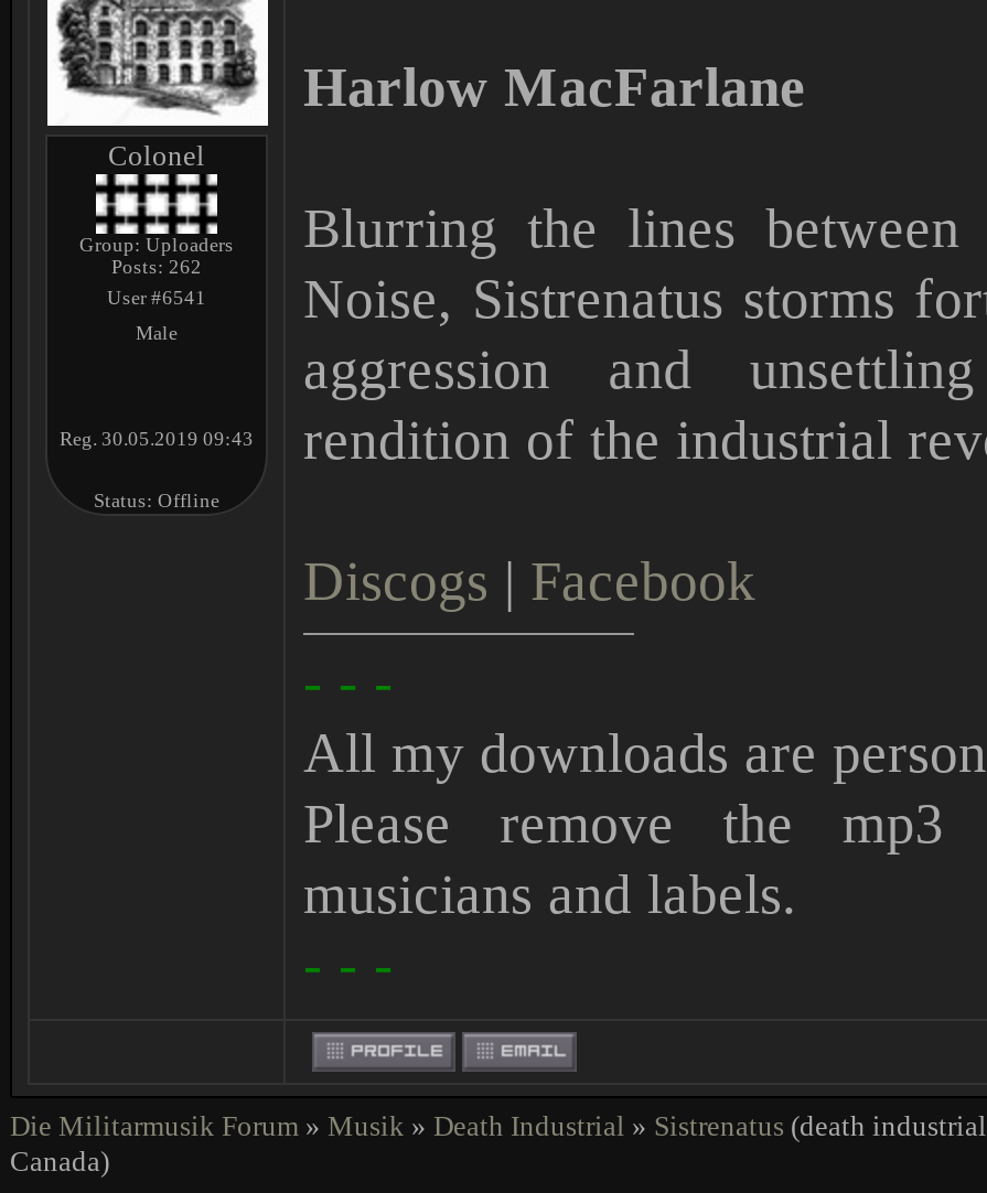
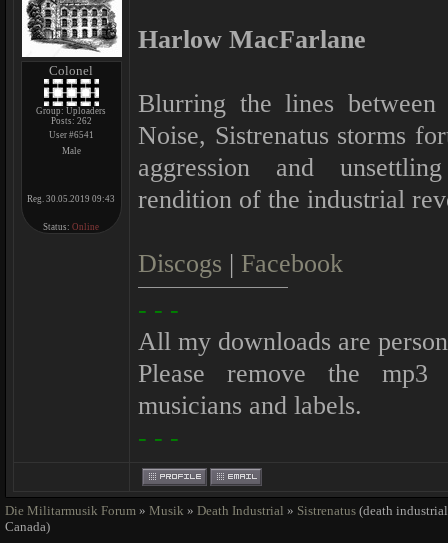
- Status: Offline
+ Status: Online
